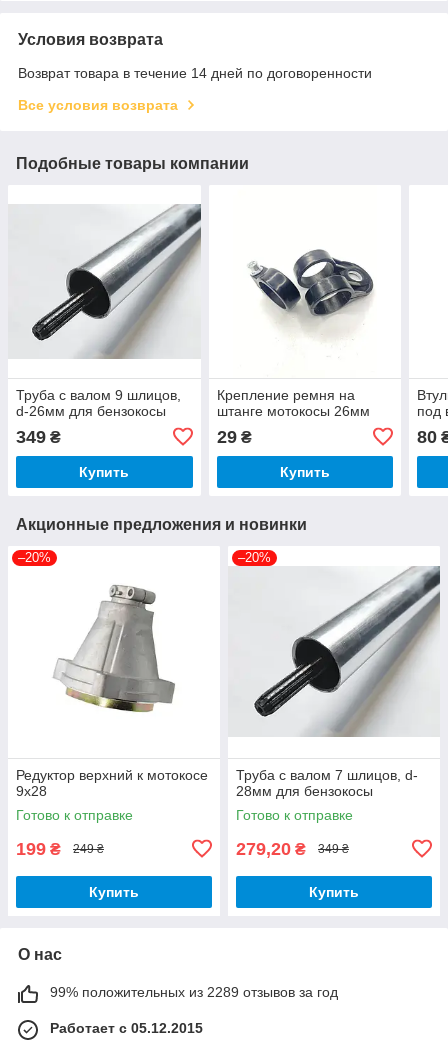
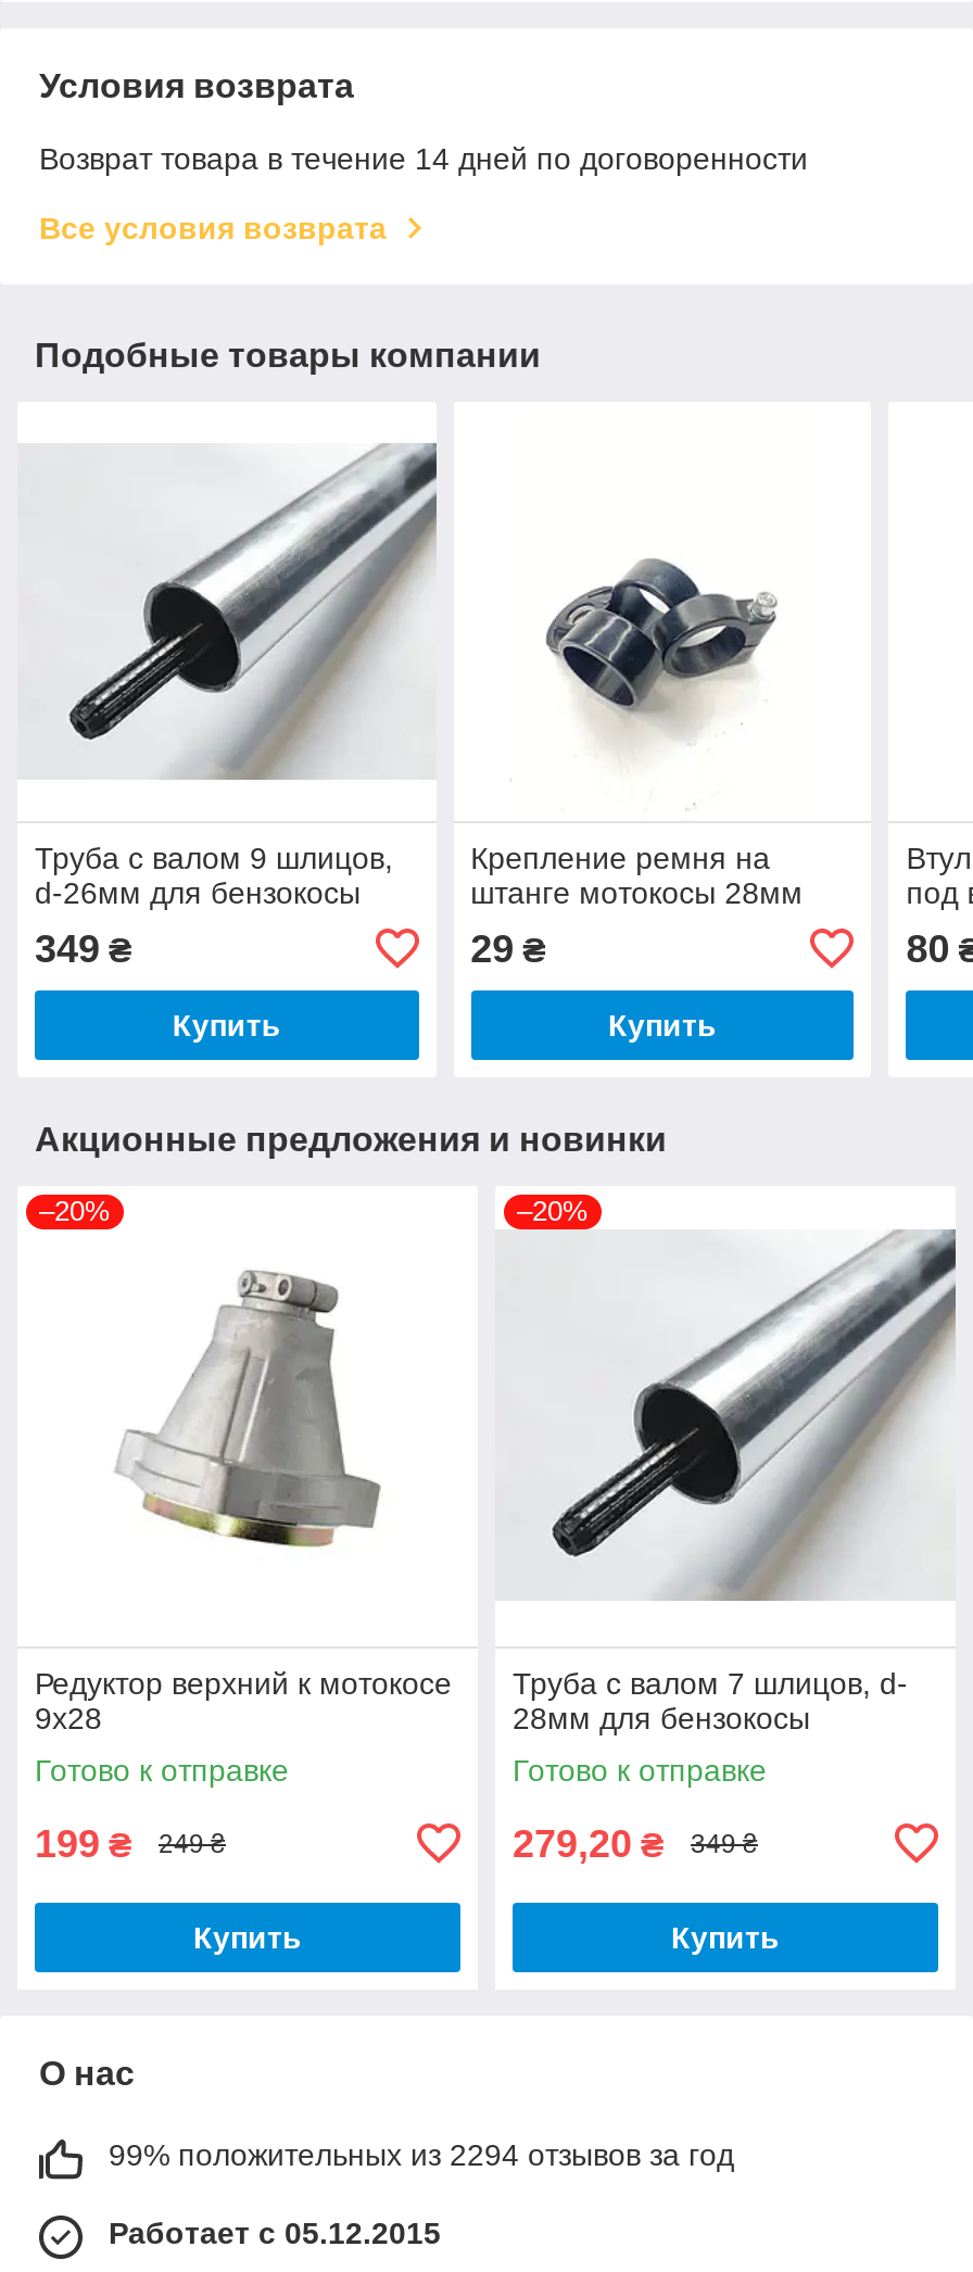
- [image]
+ [image]

- штанге мотокосы 26мм
+ штанге мотокосы 28мм

- 99% положительных из 2289 отзывов за год
+ 99% положительных из 2294 отзывов за год
